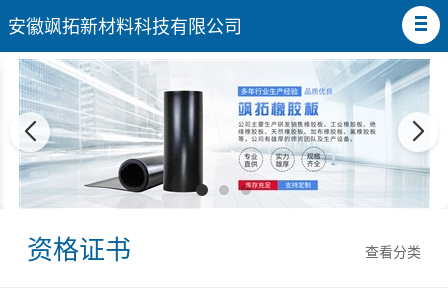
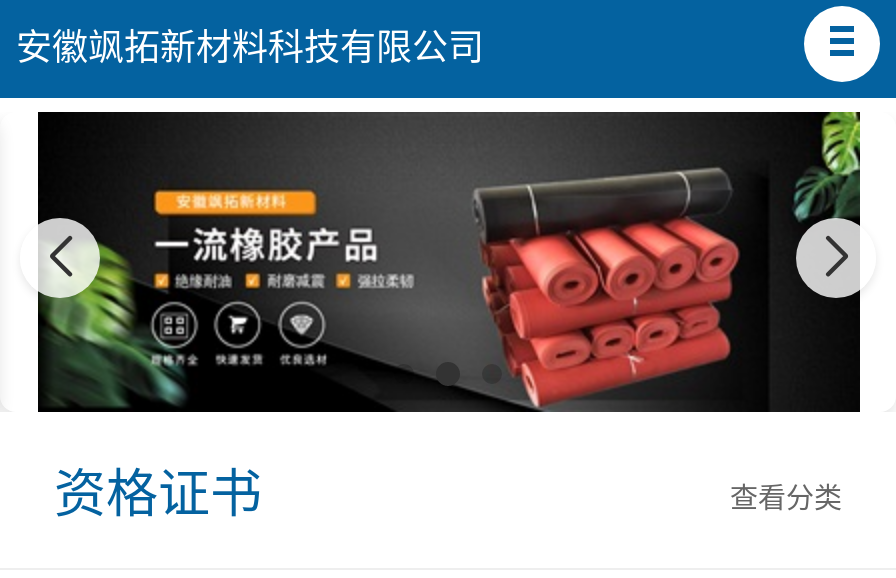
- [image]
+ [image]
